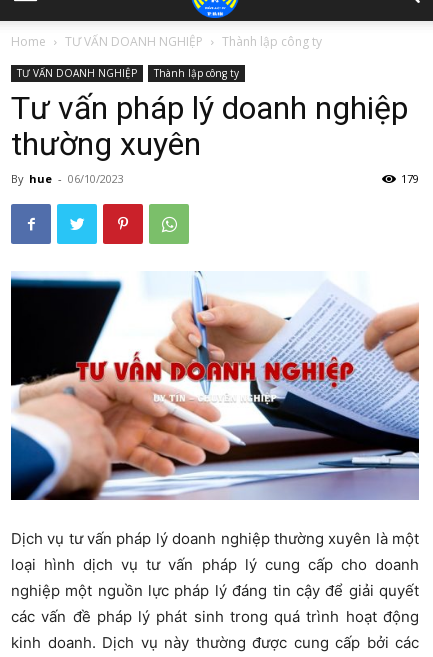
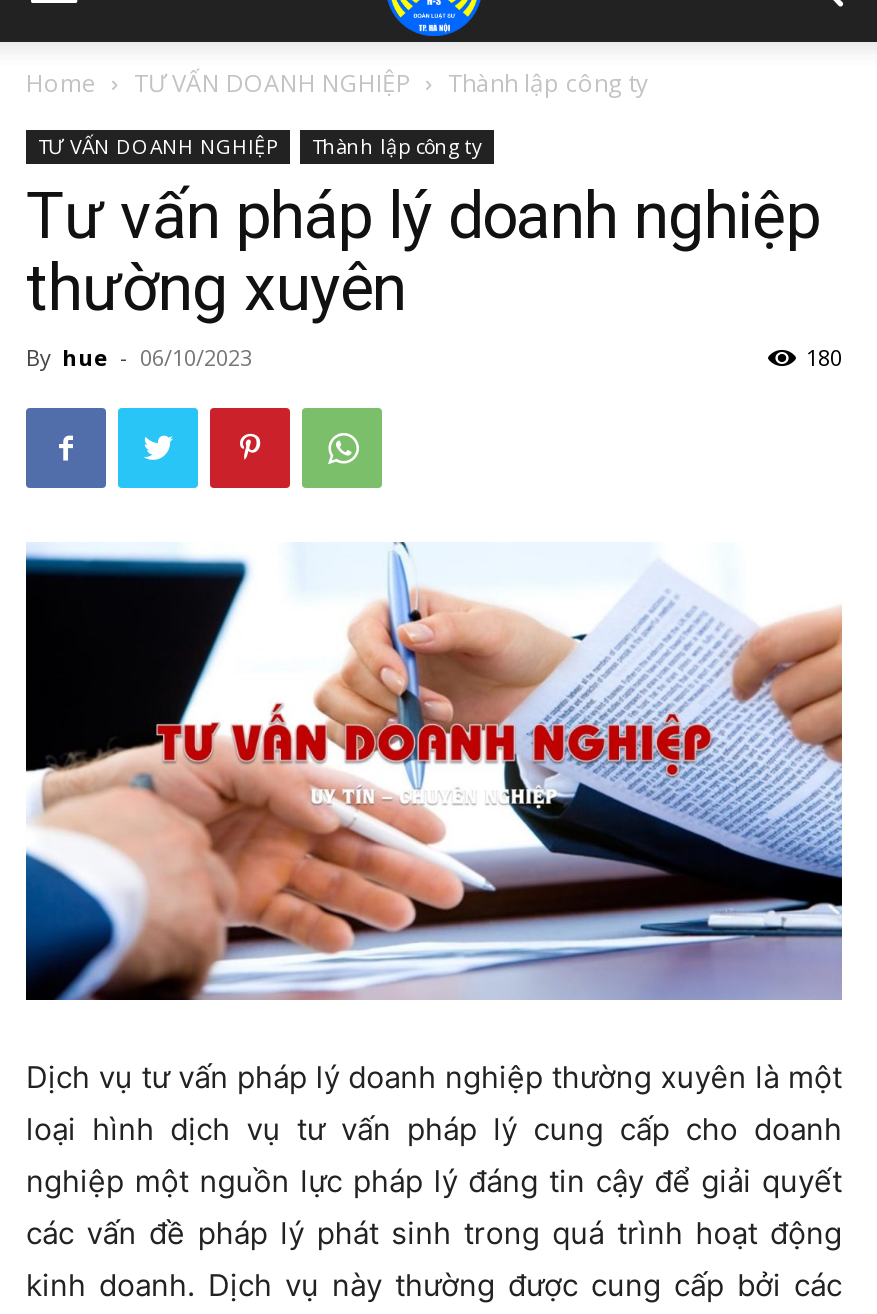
- 179
+ 180
